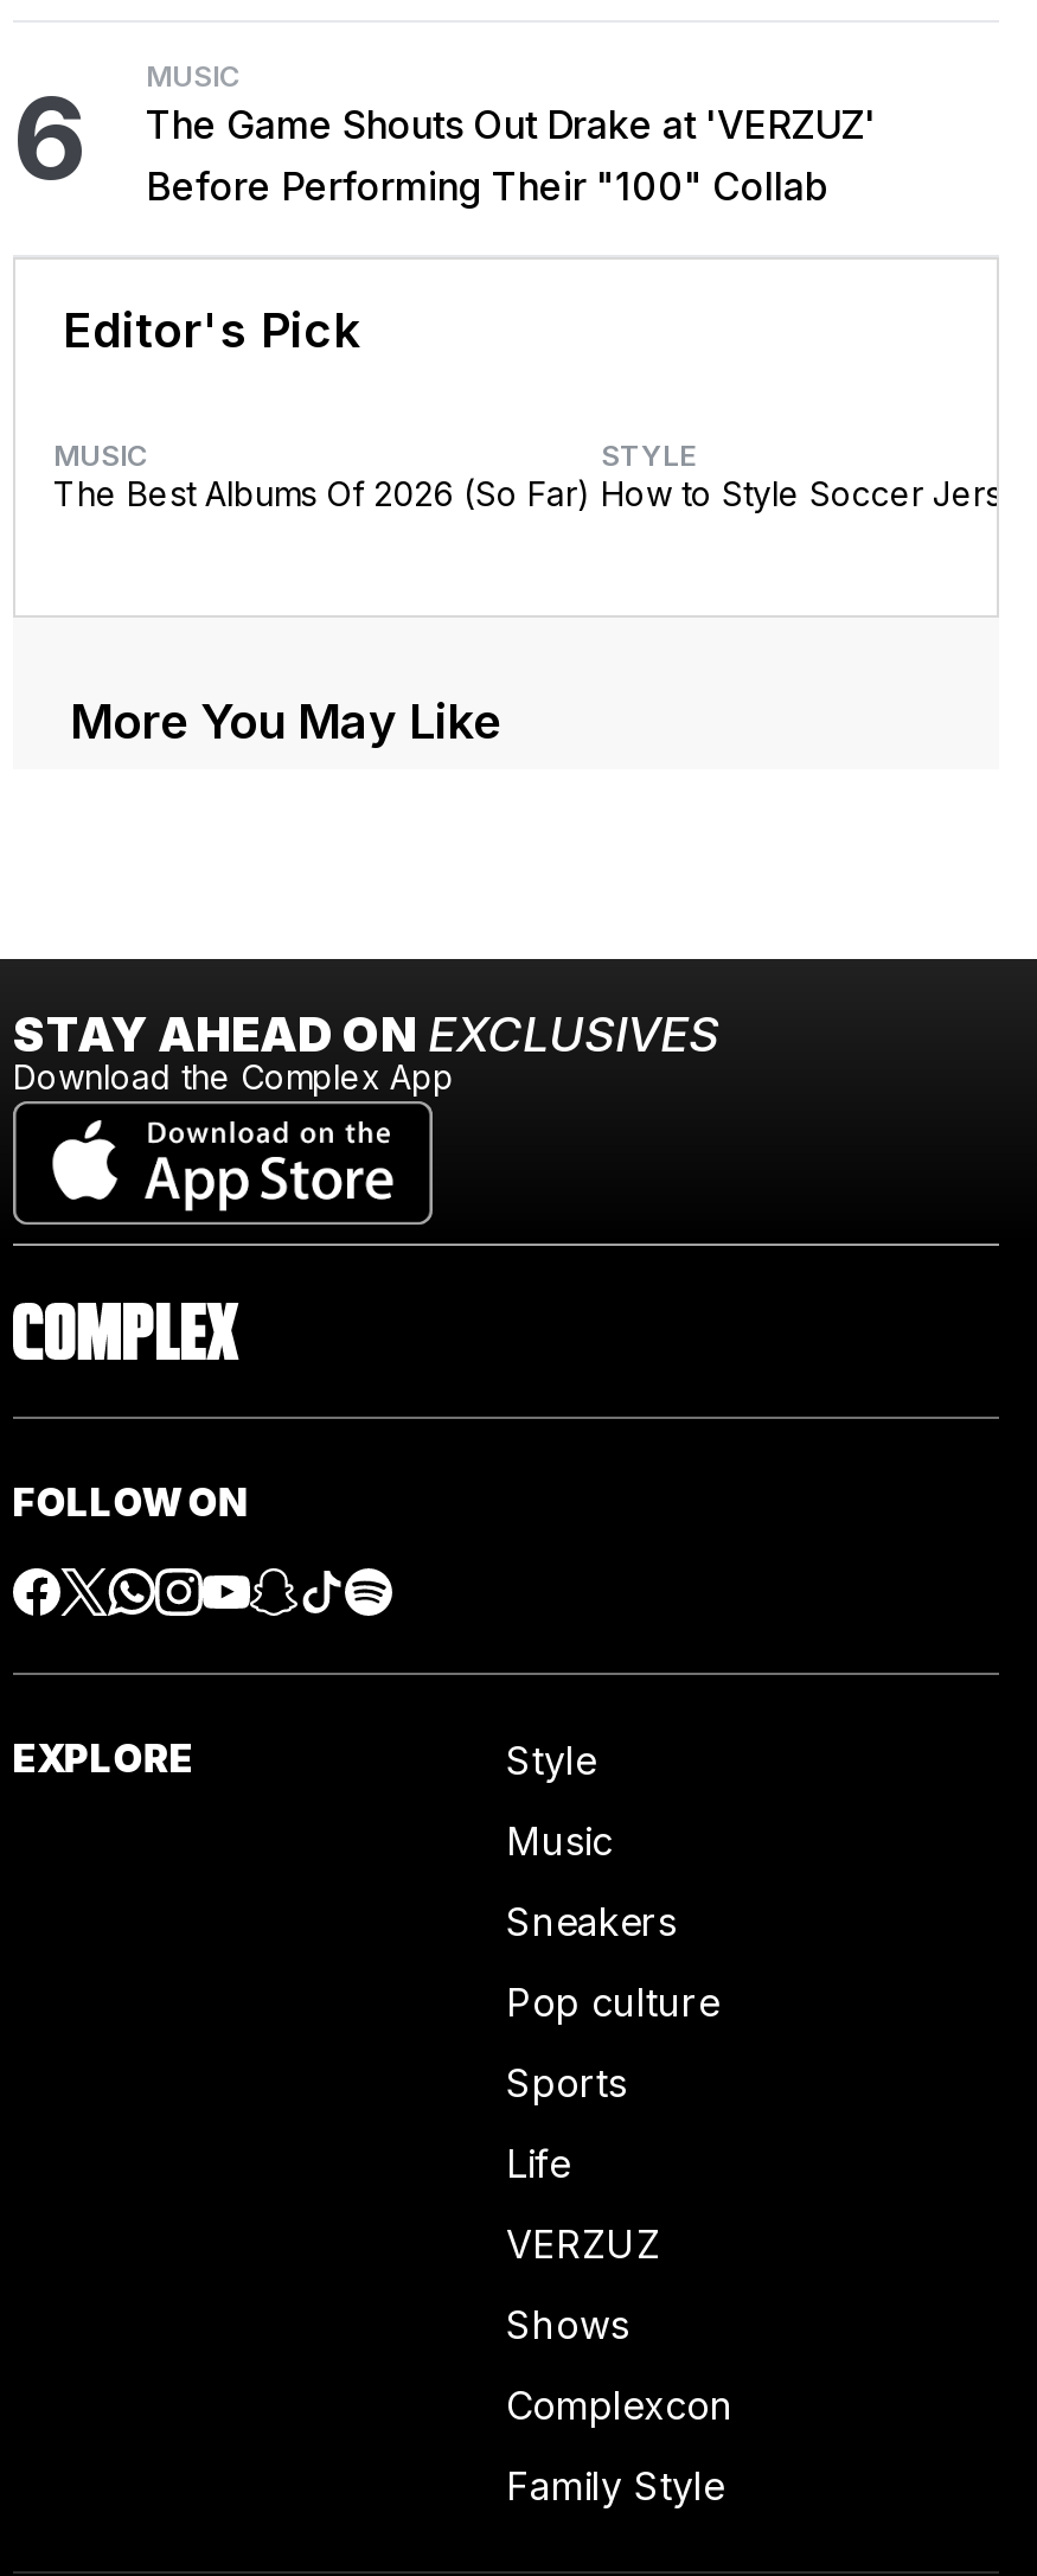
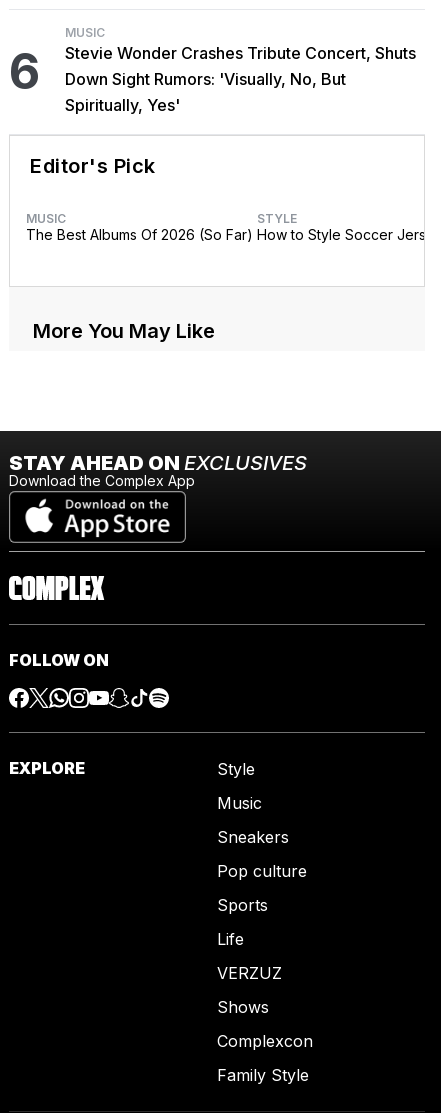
- The Game Shouts Out Drake at 'VERZUZ'
- Before Performing Their "100" Collab
+ Stevie Wonder Crashes Tribute Concert, Shuts
+ Down Sight Rumors: 'Visually, No, But
+ Spiritually, Yes'
